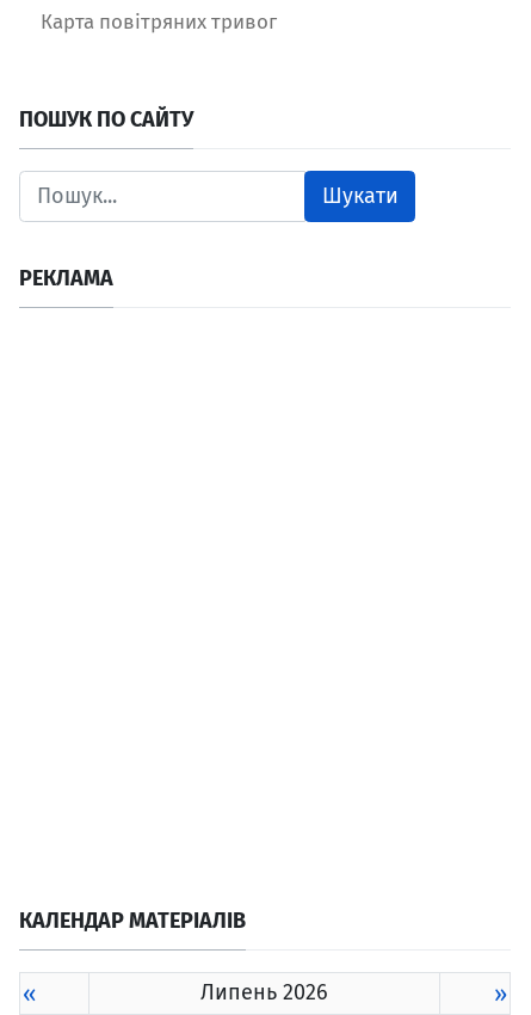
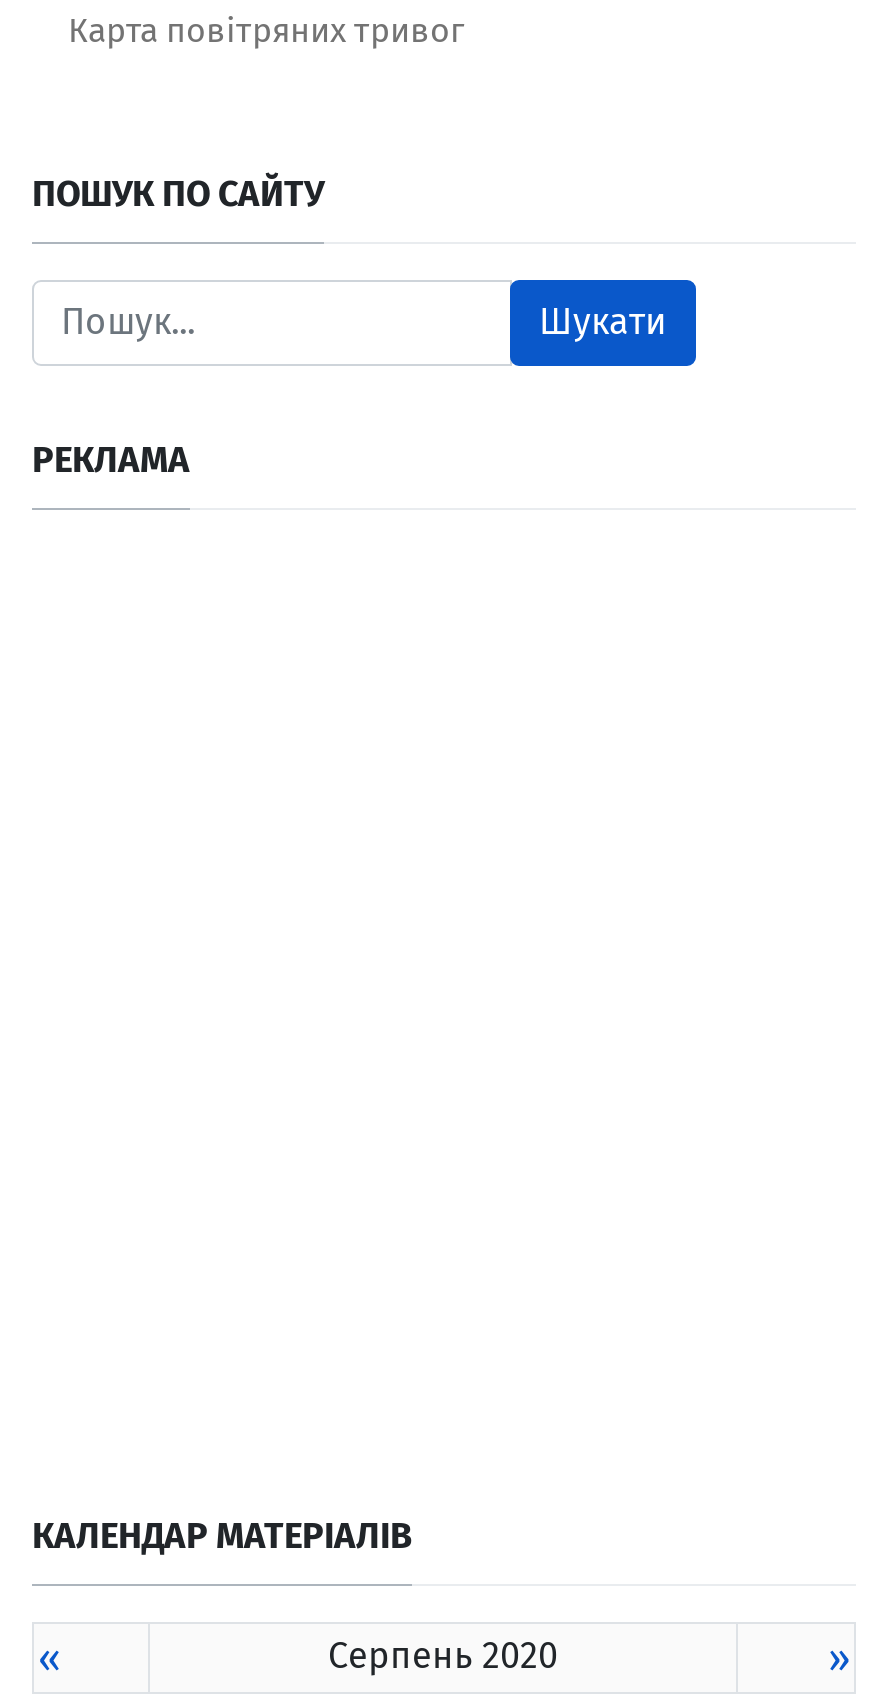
- Липень 2026
+ Серпень 2020
